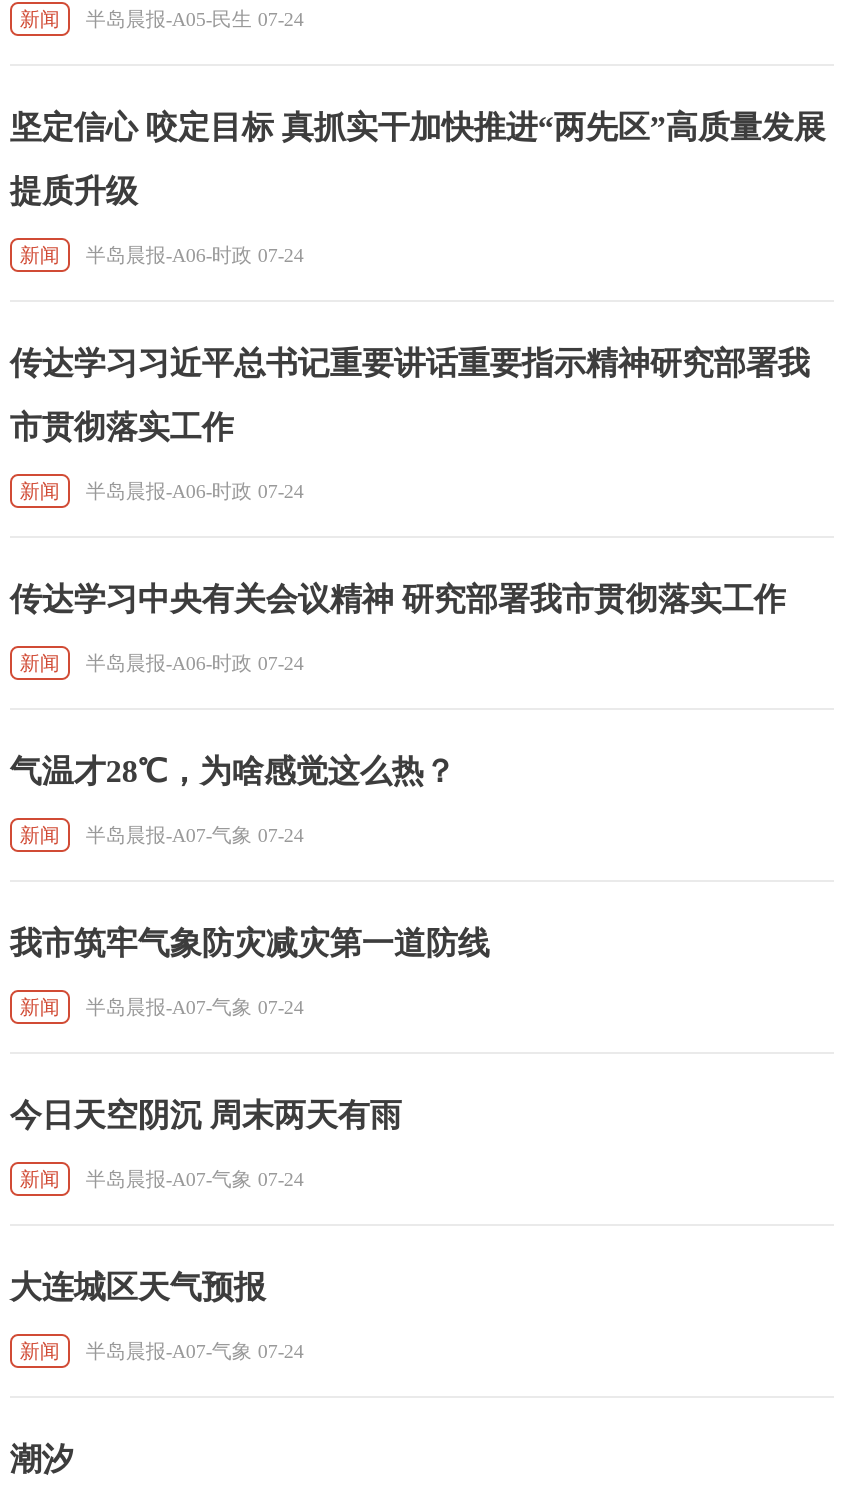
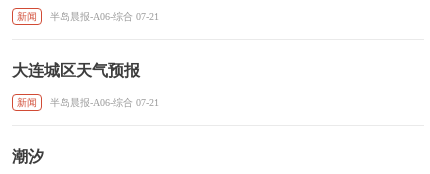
- 半岛晨报-A05-民生 07-24
- 坚定信心 咬定目标 真抓实干加快推进“两先区”高质量发展
- 提质升级
- 新闻
- 半岛晨报-A06-时政 07-24
- 传达学习习近平总书记重要讲话重要指示精神研究部署我
- 市贯彻落实工作
- 新闻
- 半岛晨报-A06-时政 07-24
- 传达学习中央有关会议精神 研究部署我市贯彻落实工作
- 新闻
- 半岛晨报-A06-时政 07-24
- 气温才28℃，为啥感觉这么热？
- 新闻
- 半岛晨报-A07-气象 07-24
- 我市筑牢气象防灾减灾第一道防线
- 新闻
- 半岛晨报-A07-气象 07-24
- 今日天空阴沉 周末两天有雨
- 新闻
- 半岛晨报-A07-气象 07-24
+ 半岛晨报-A06-综合 07-21

- 半岛晨报-A07-气象 07-24
+ 半岛晨报-A06-综合 07-21
